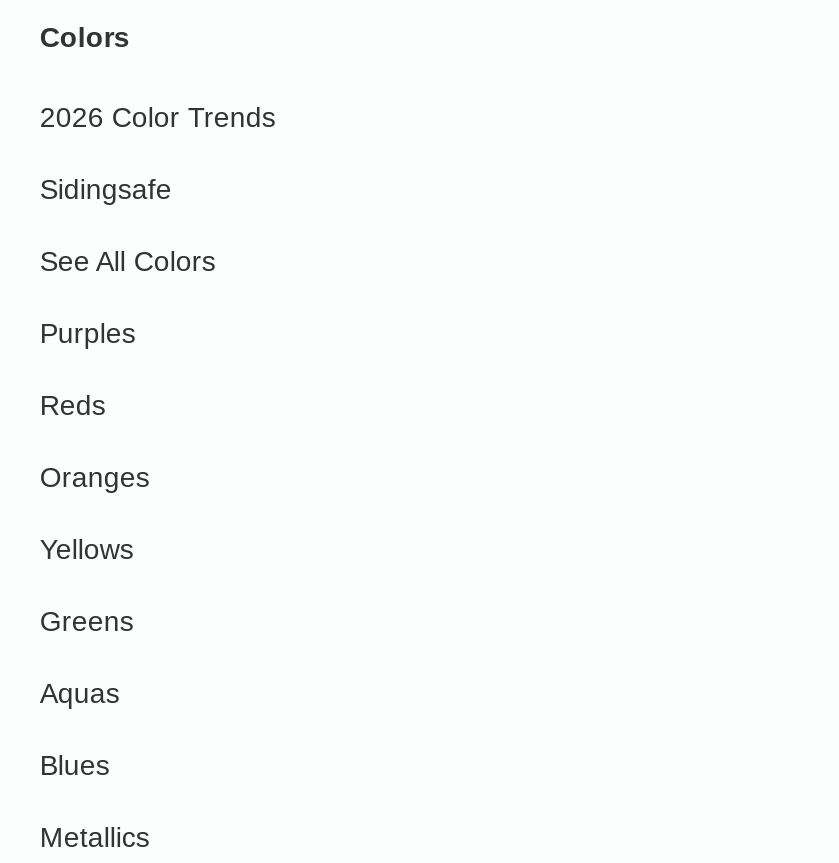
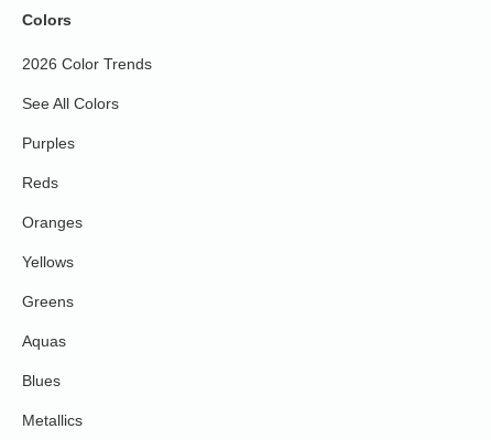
- Sidingsafe
